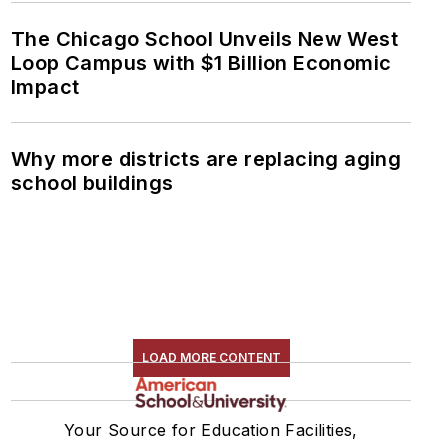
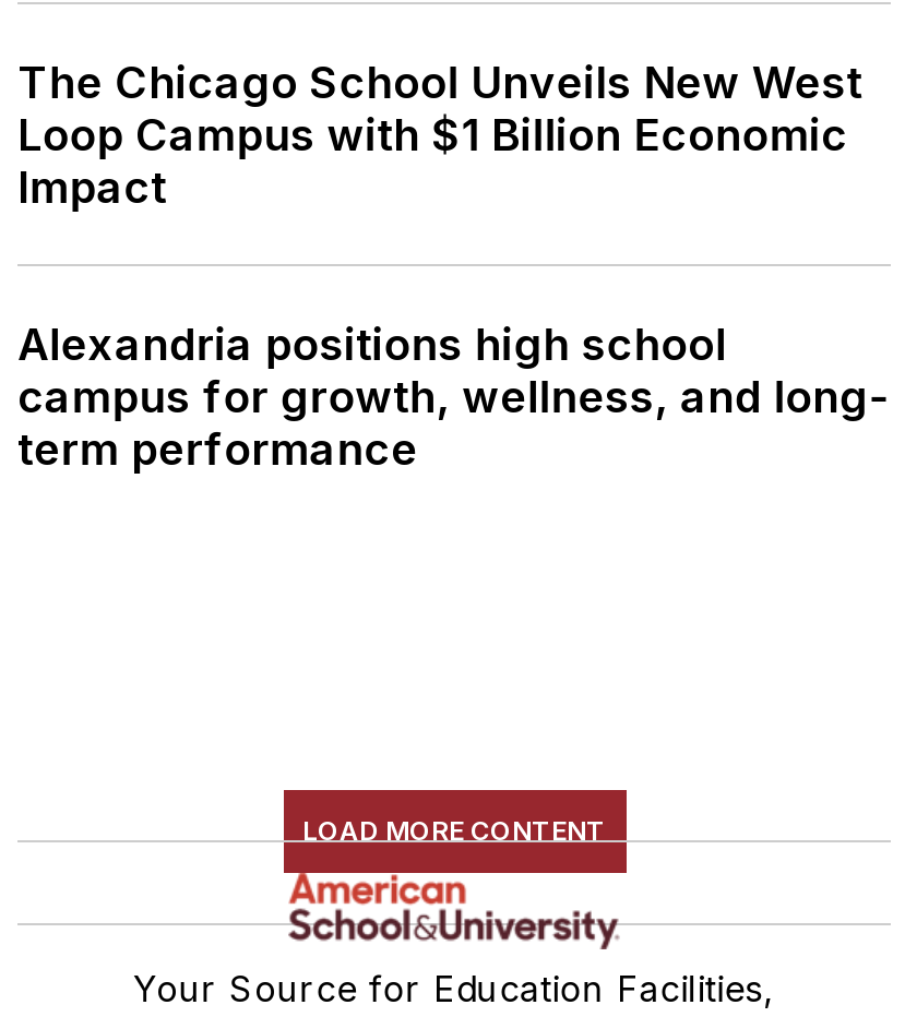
- Why more districts are replacing aging
- school buildings
+ Alexandria positions high school
+ campus for growth, wellness, and long-
+ term performance
